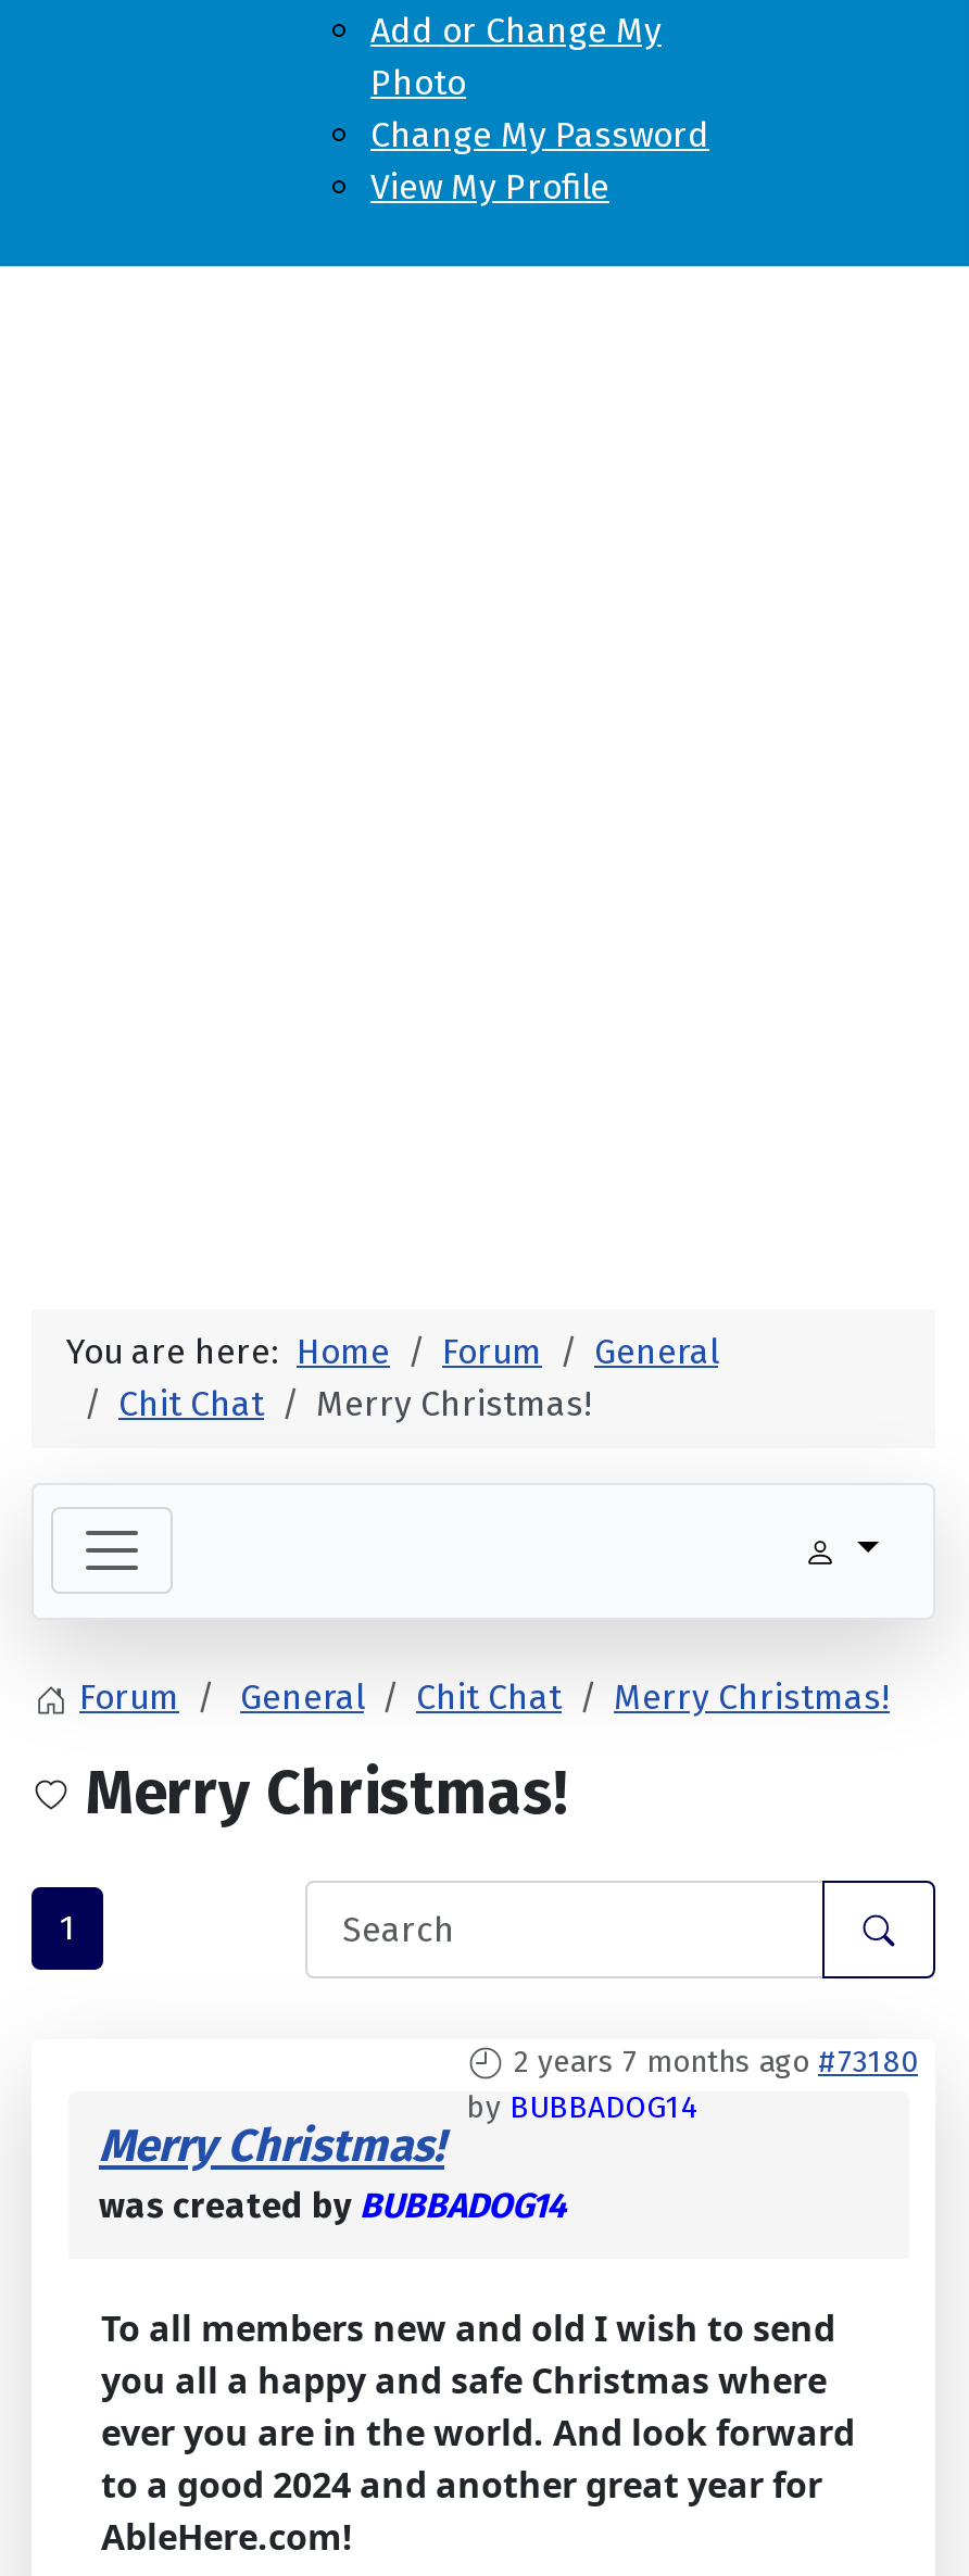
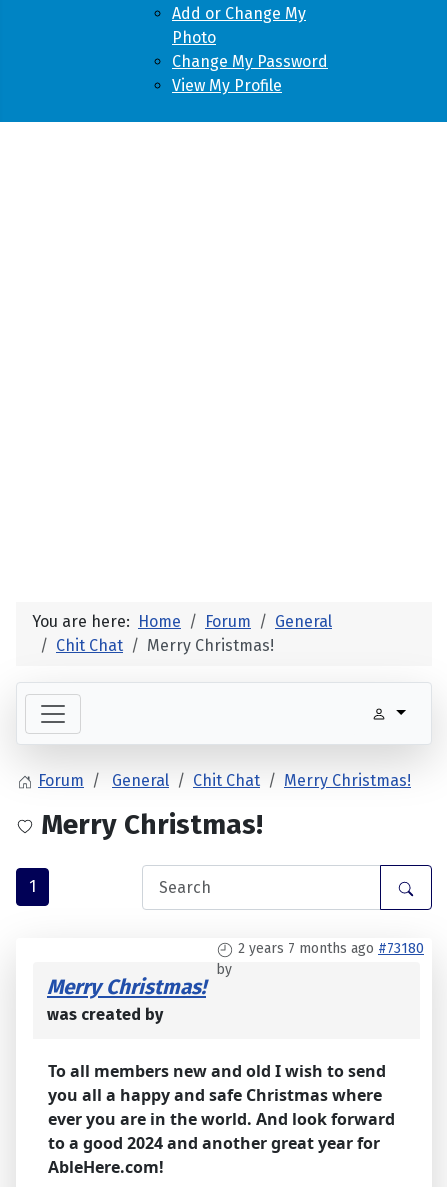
- by BUBBADOG14
+ by

- was created by BUBBADOG14
+ was created by
